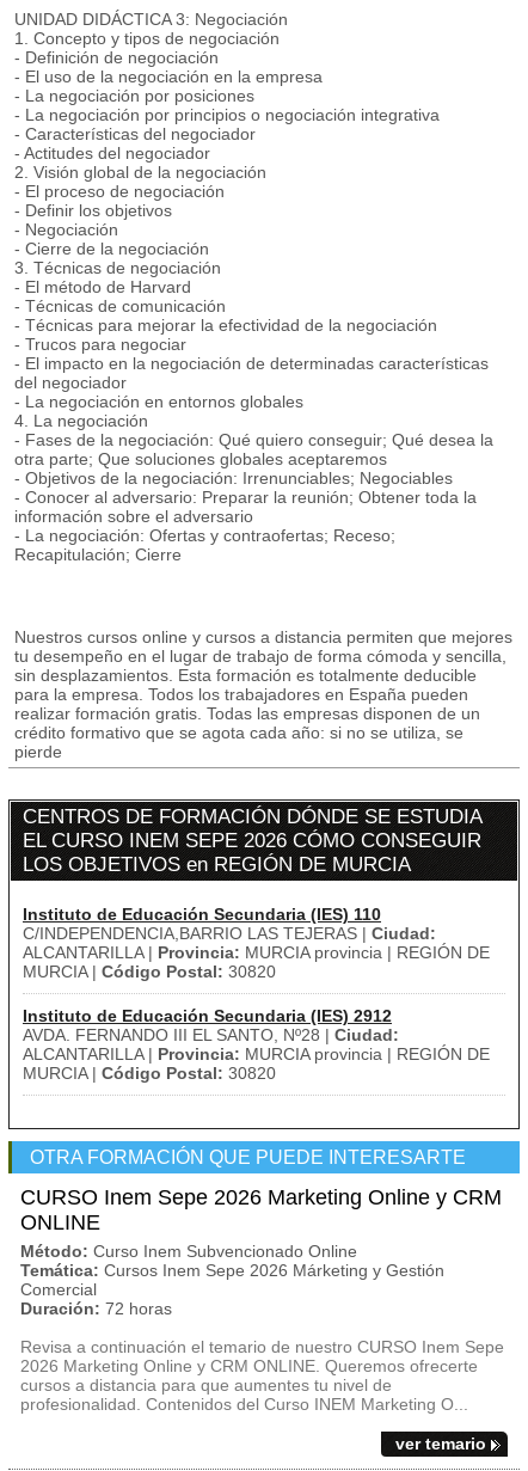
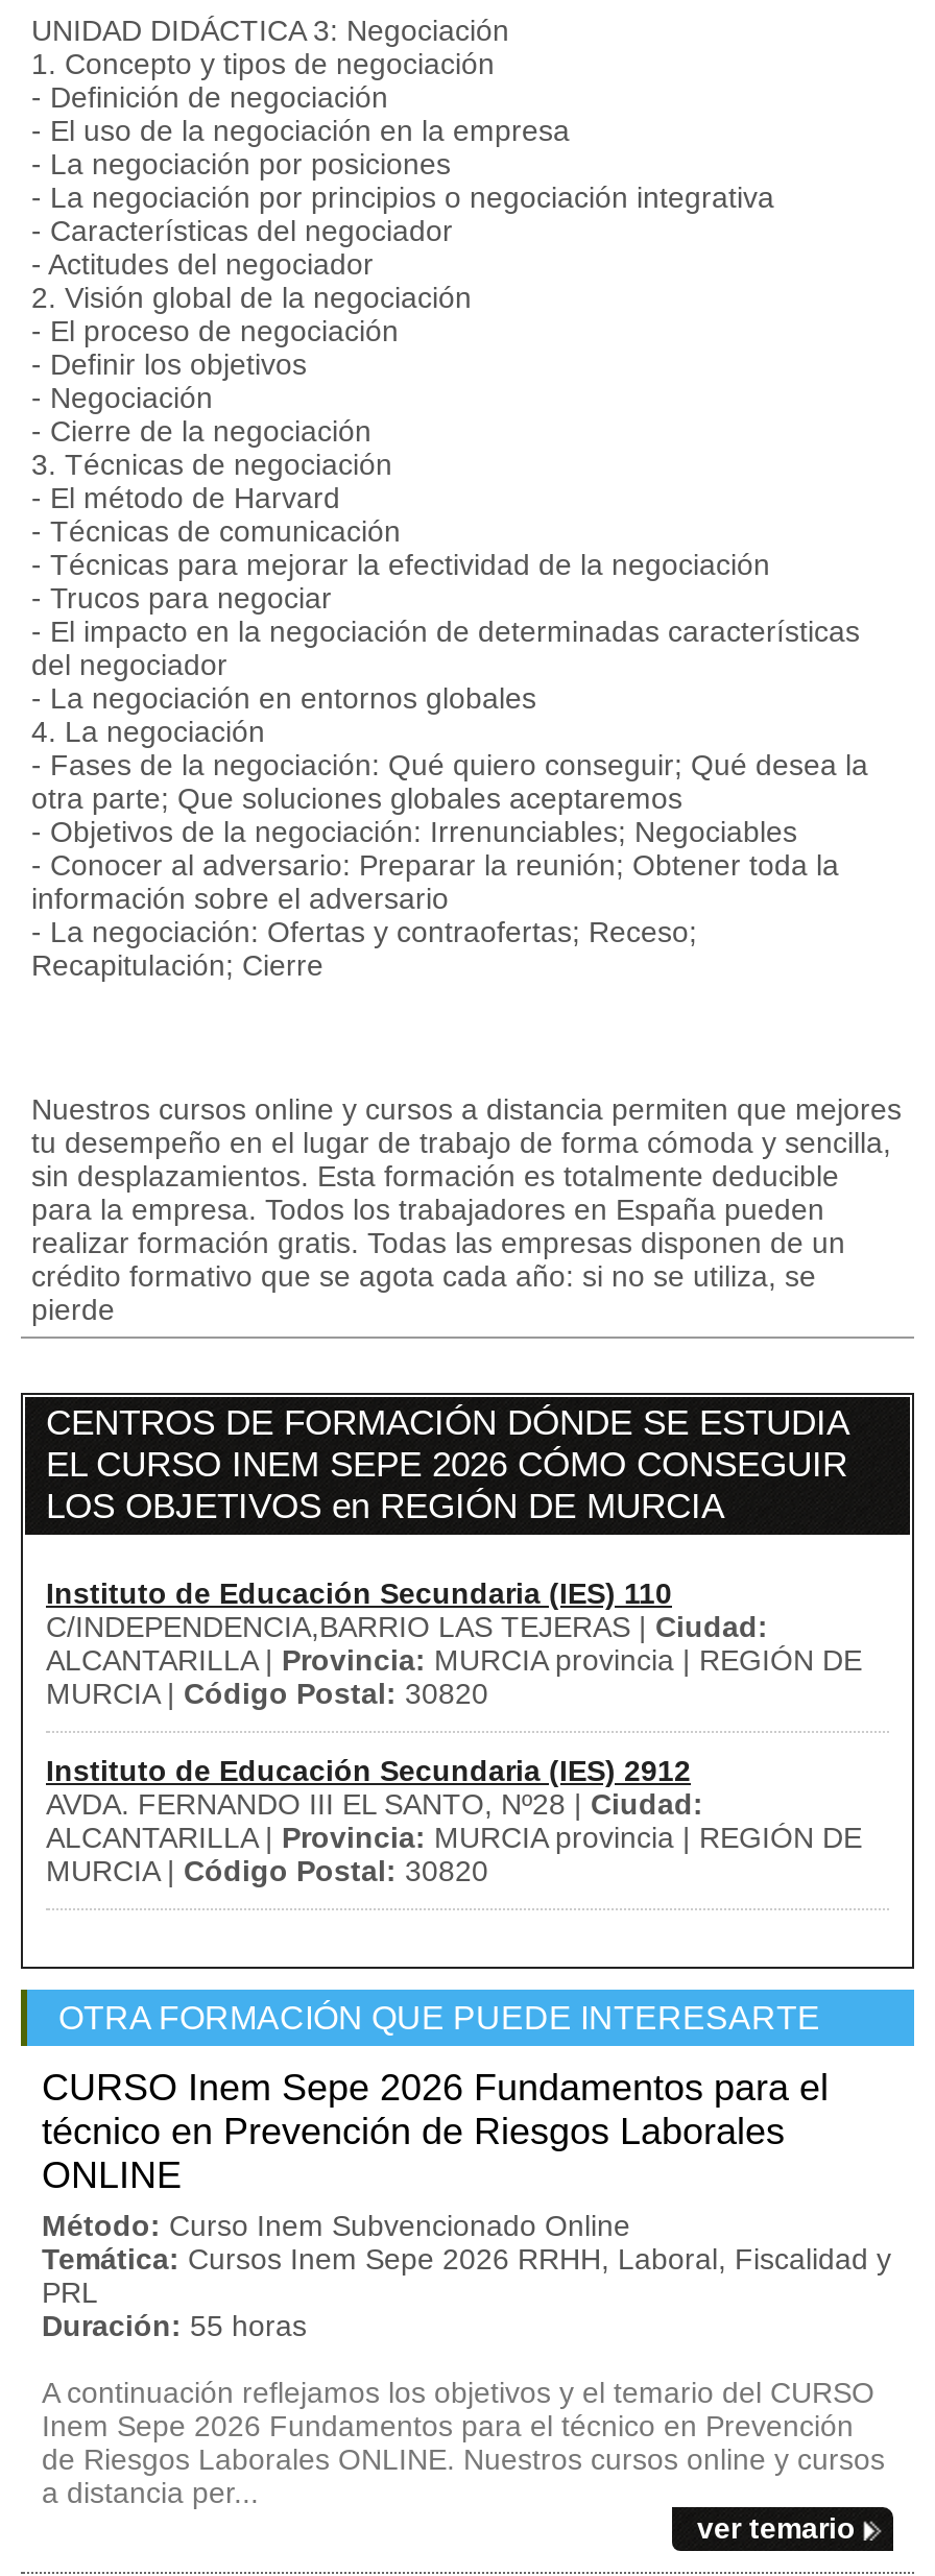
- CURSO Inem Sepe 2026 Marketing Online y CRM
+ CURSO Inem Sepe 2026 Fundamentos para el
+ técnico en Prevención de Riesgos Laborales

moved down: ONLINE | Método: Curso Inem Subvencionado Online

- Temática: Cursos Inem Sepe 2026 Márketing y Gestión
- Comercial
- Duración: 72 horas
+ Temática: Cursos Inem Sepe 2026 RRHH, Laboral, Fiscalidad y
+ PRL
+ Duración: 55 horas

- Revisa a continuación el temario de nuestro CURSO Inem Sepe
- 2026 Marketing Online y CRM ONLINE. Queremos ofrecerte
- cursos a distancia para que aumentes tu nivel de
- profesionalidad. Contenidos del Curso INEM Marketing O...
+ A continuación reflejamos los objetivos y el temario del CURSO
+ Inem Sepe 2026 Fundamentos para el técnico en Prevención
+ de Riesgos Laborales ONLINE. Nuestros cursos online y cursos
+ a distancia per...
